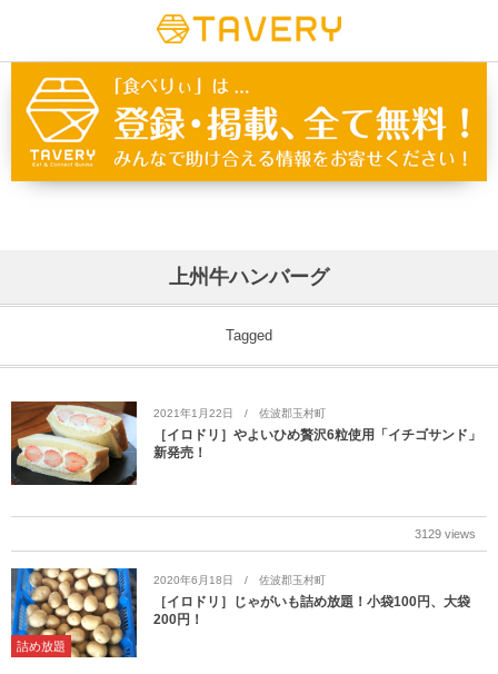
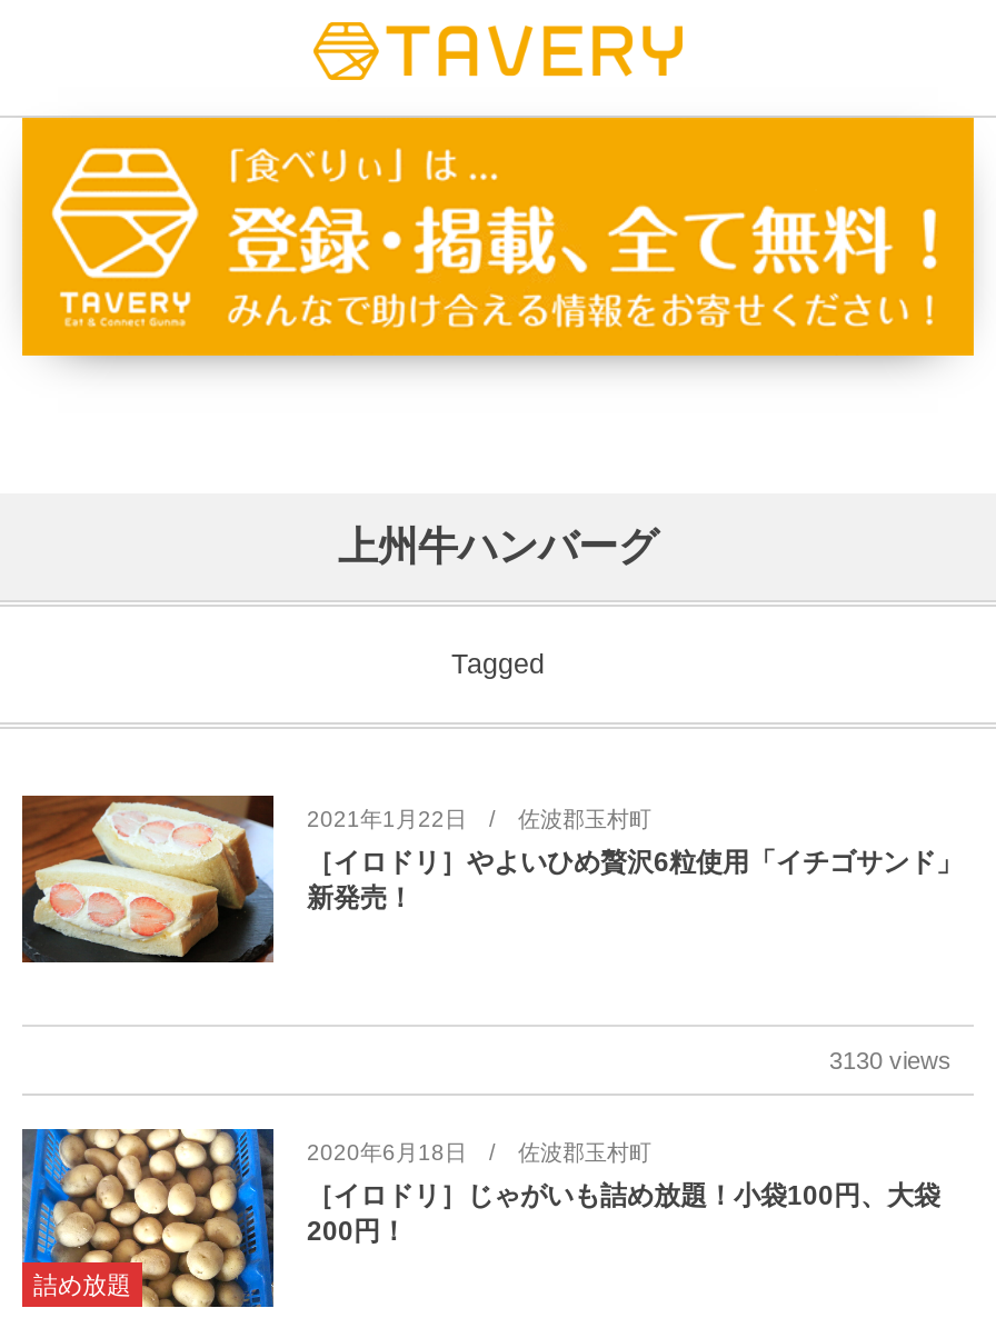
- 3129 views
+ 3130 views
